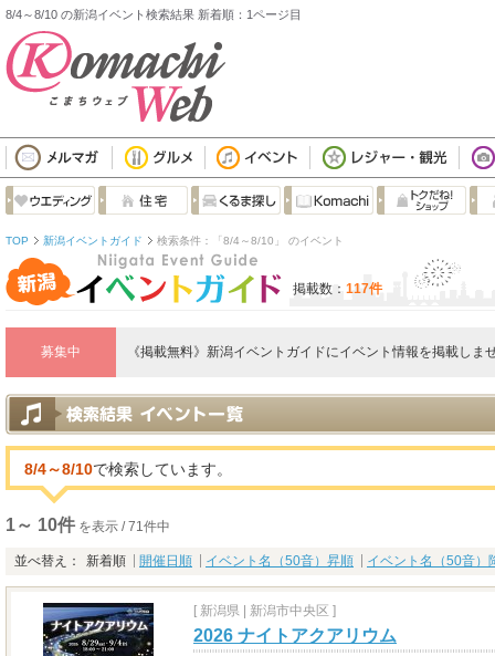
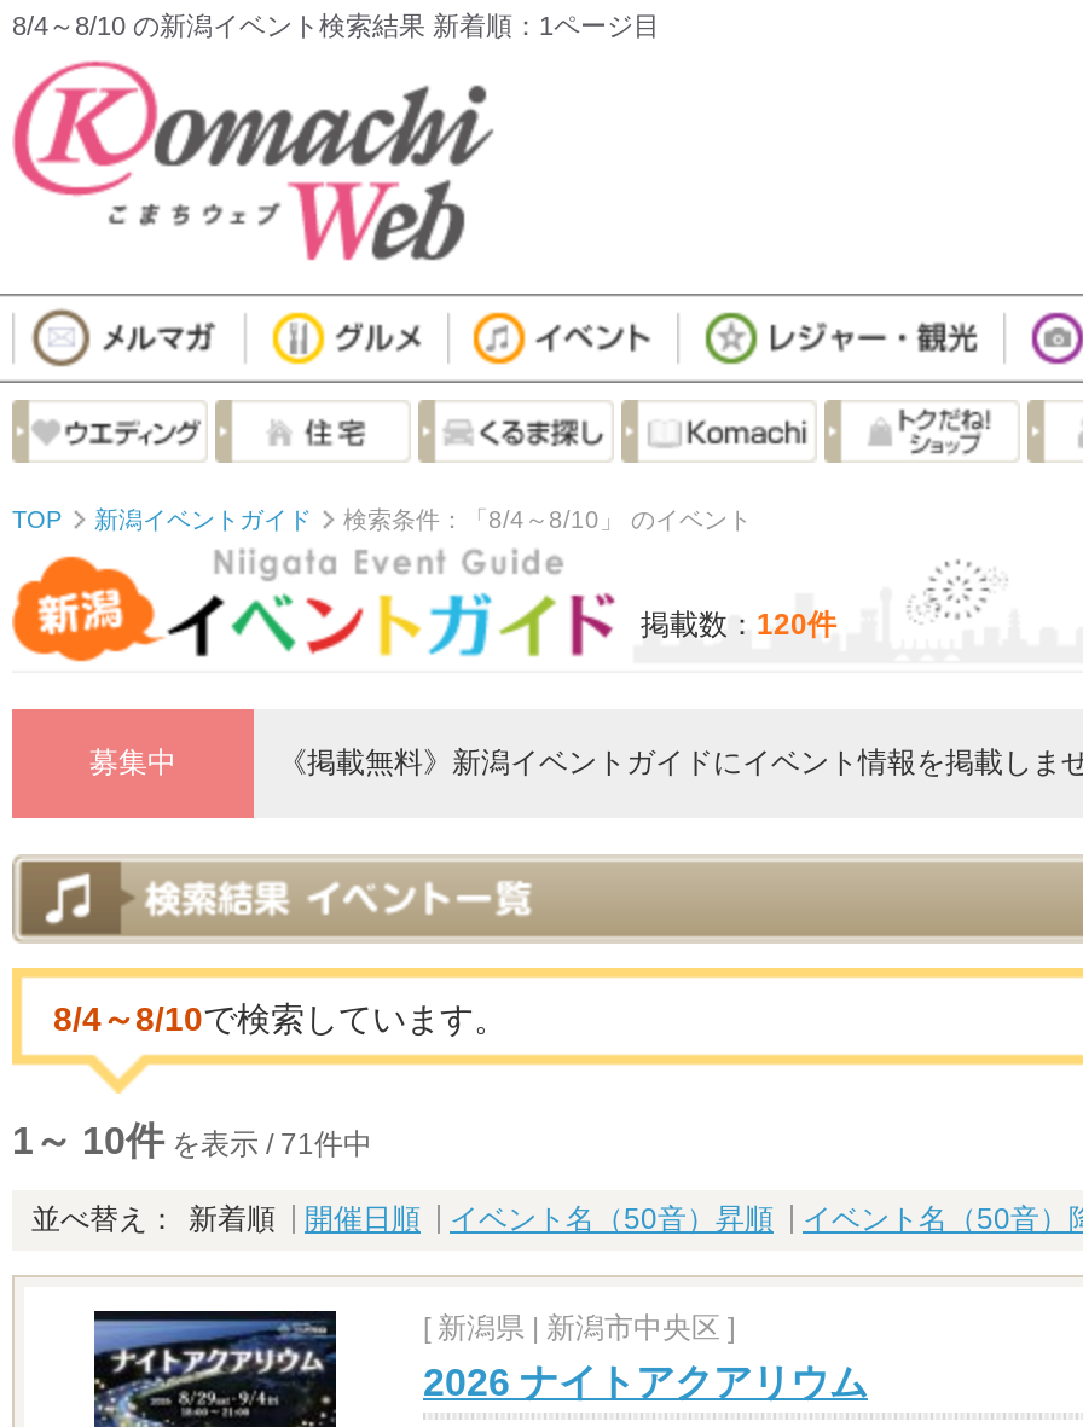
- 掲載数：117件
+ 掲載数：120件
